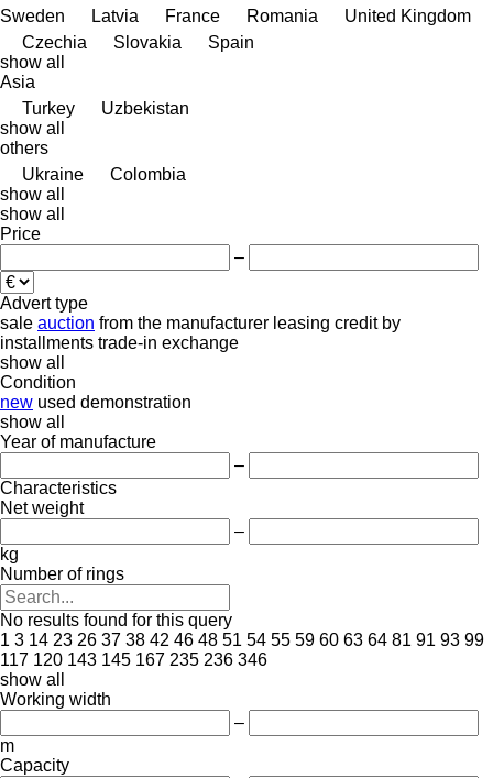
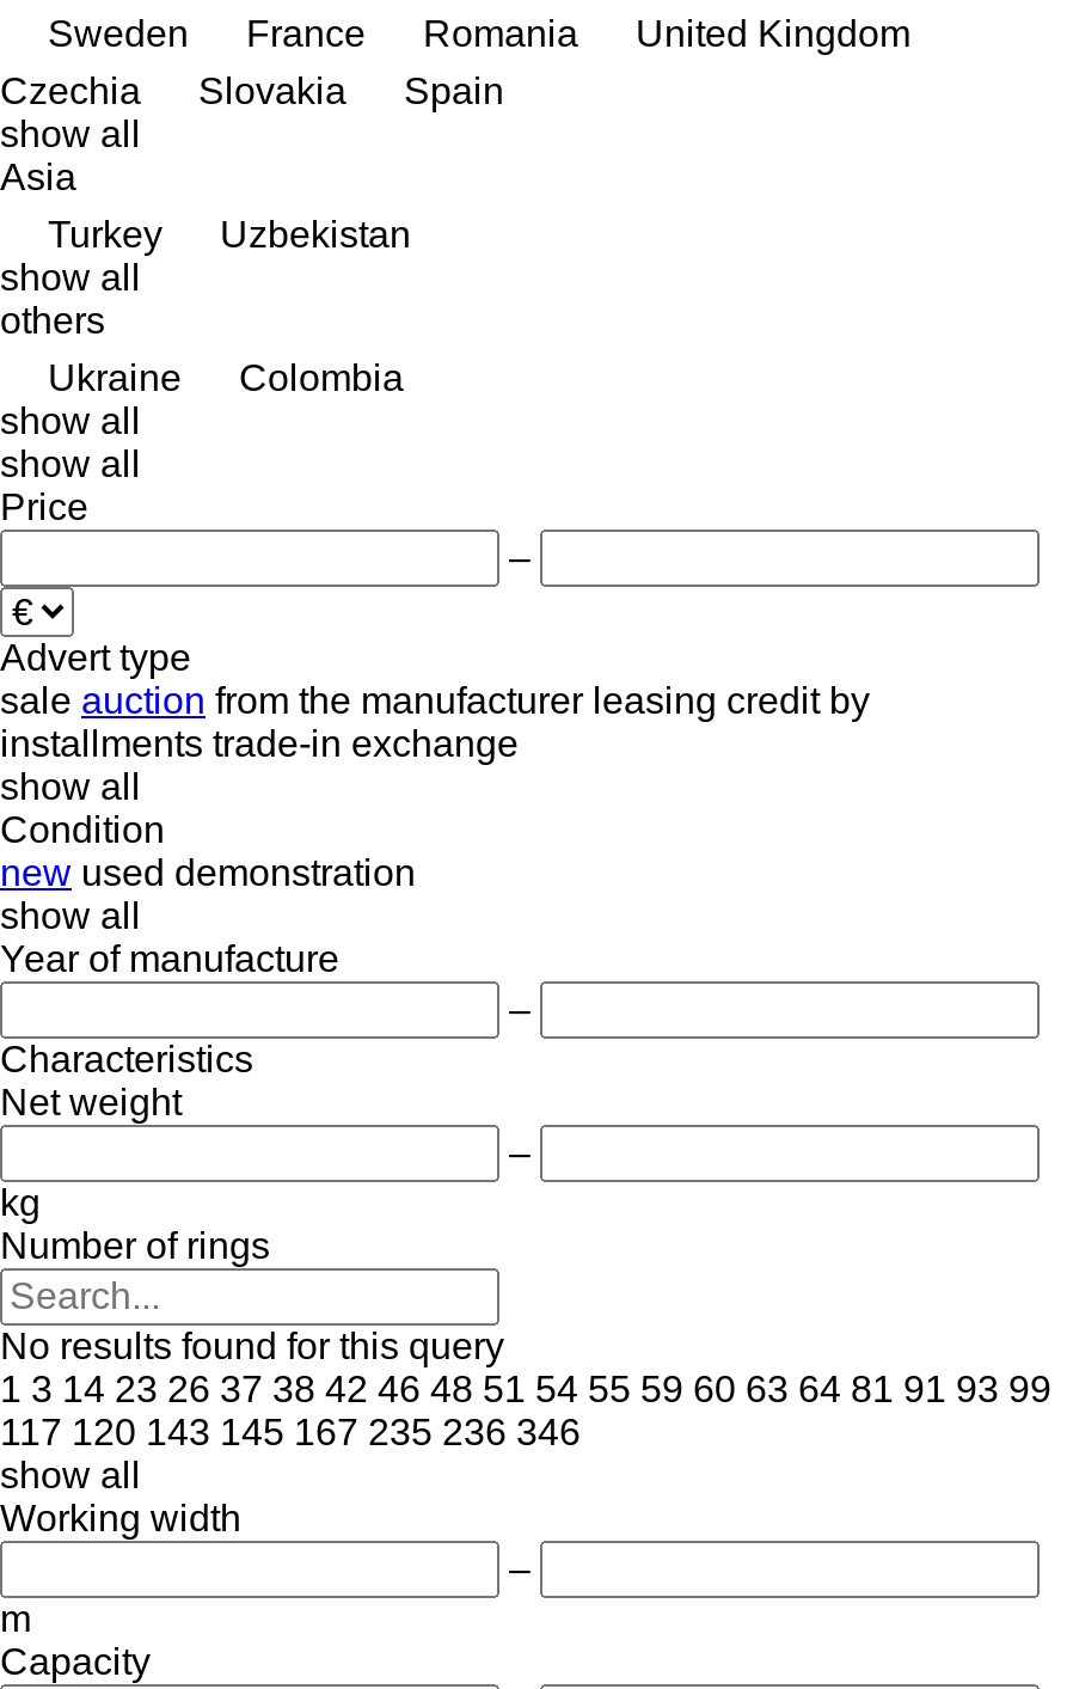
- Latvia
